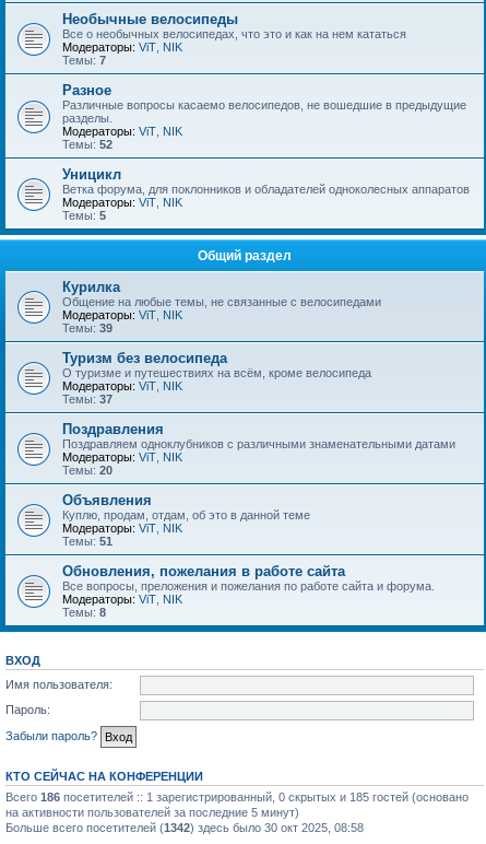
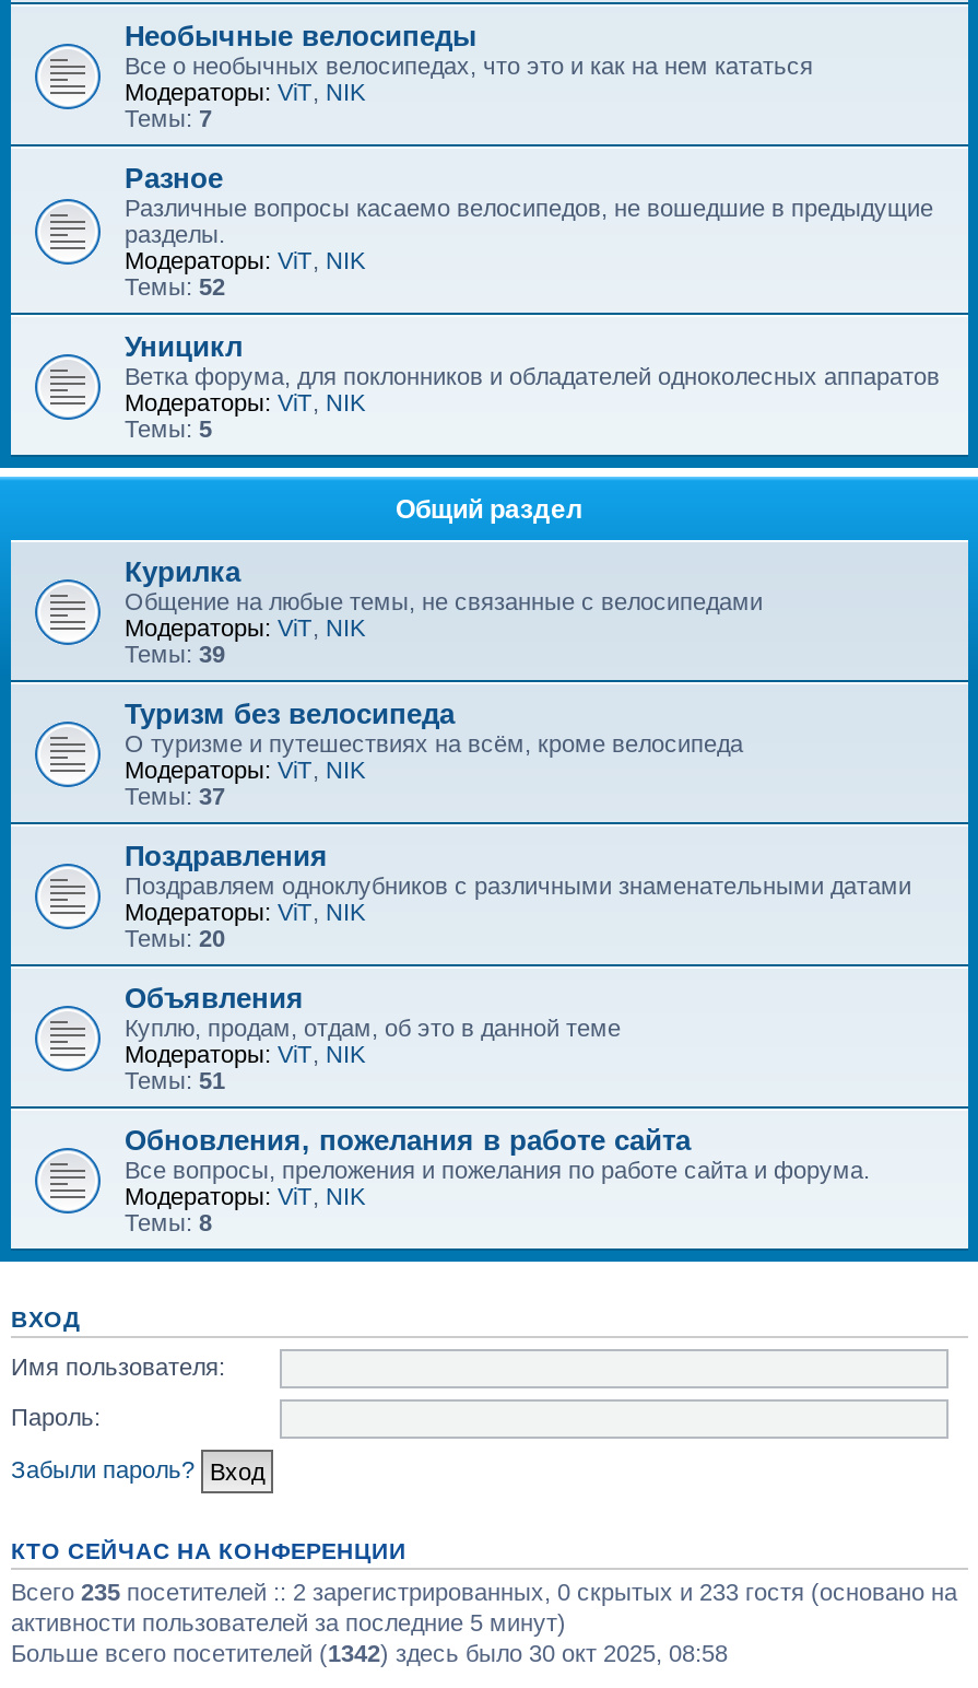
- Всего 186 посетителей :: 1 зарегистрированный, 0 скрытых и 185 гостей (основано
- на активности пользователей за последние 5 минут)
+ Всего 235 посетителей :: 2 зарегистрированных, 0 скрытых и 233 гостя (основано на
+ активности пользователей за последние 5 минут)
